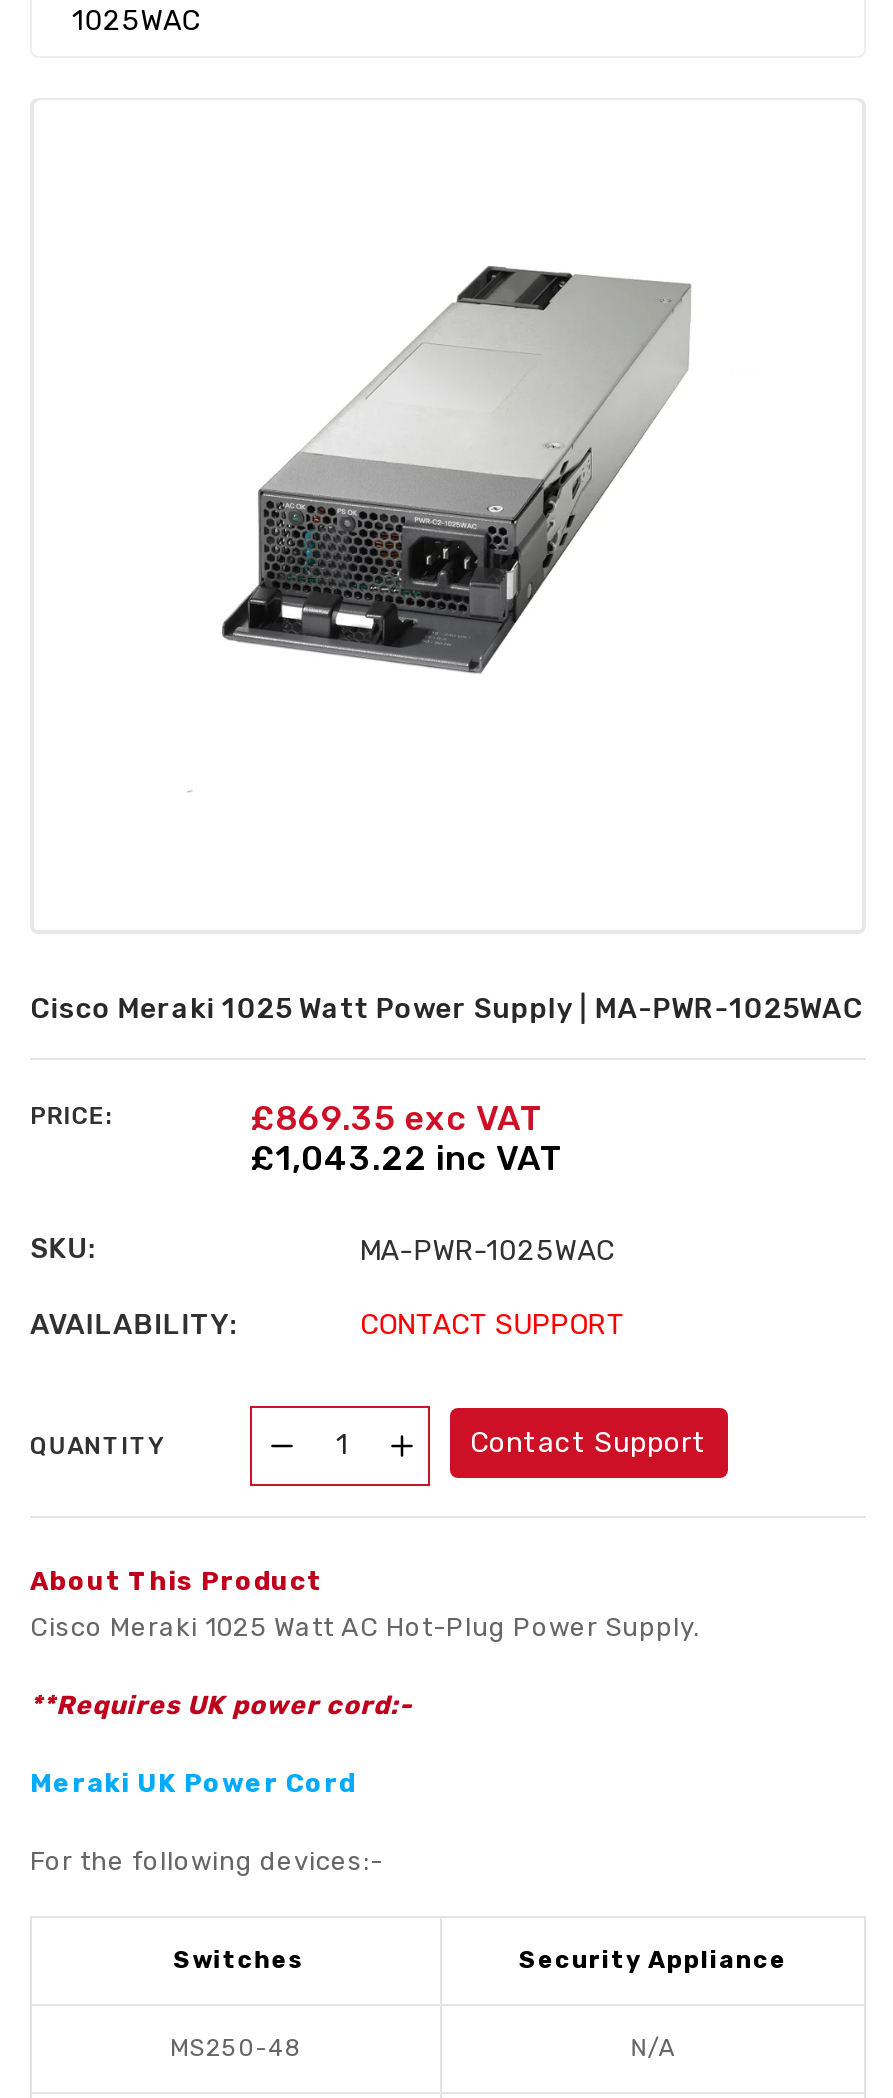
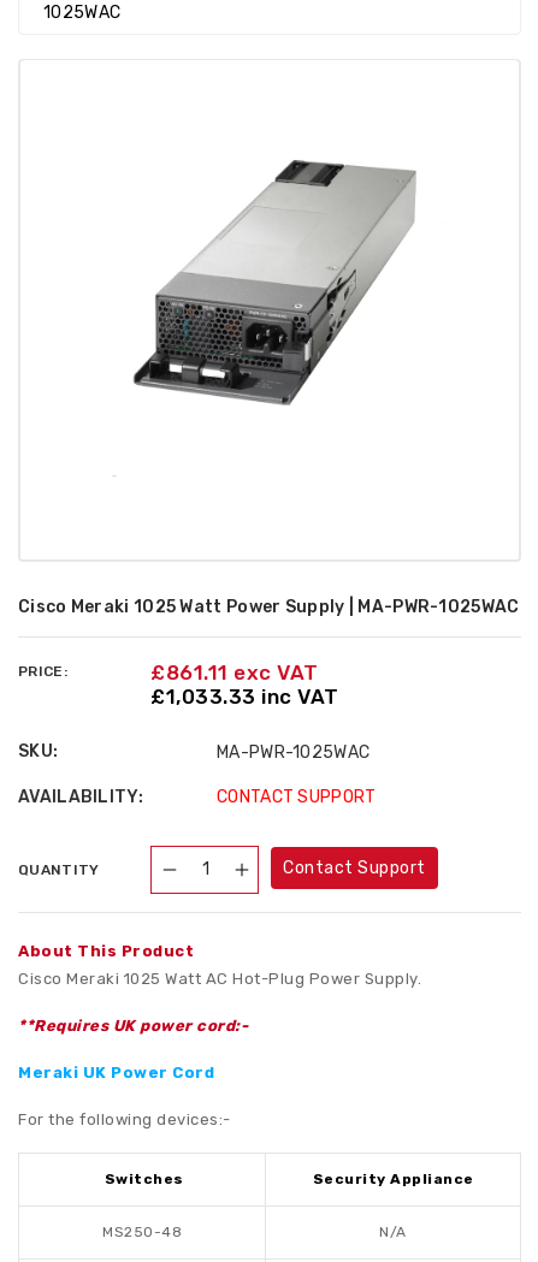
- £869.35 exc VAT
+ £861.11 exc VAT

- £1,043.22 inc VAT
+ £1,033.33 inc VAT
